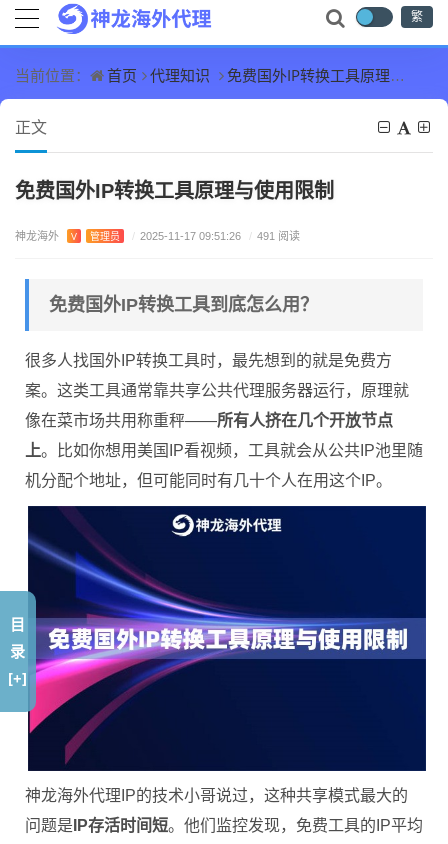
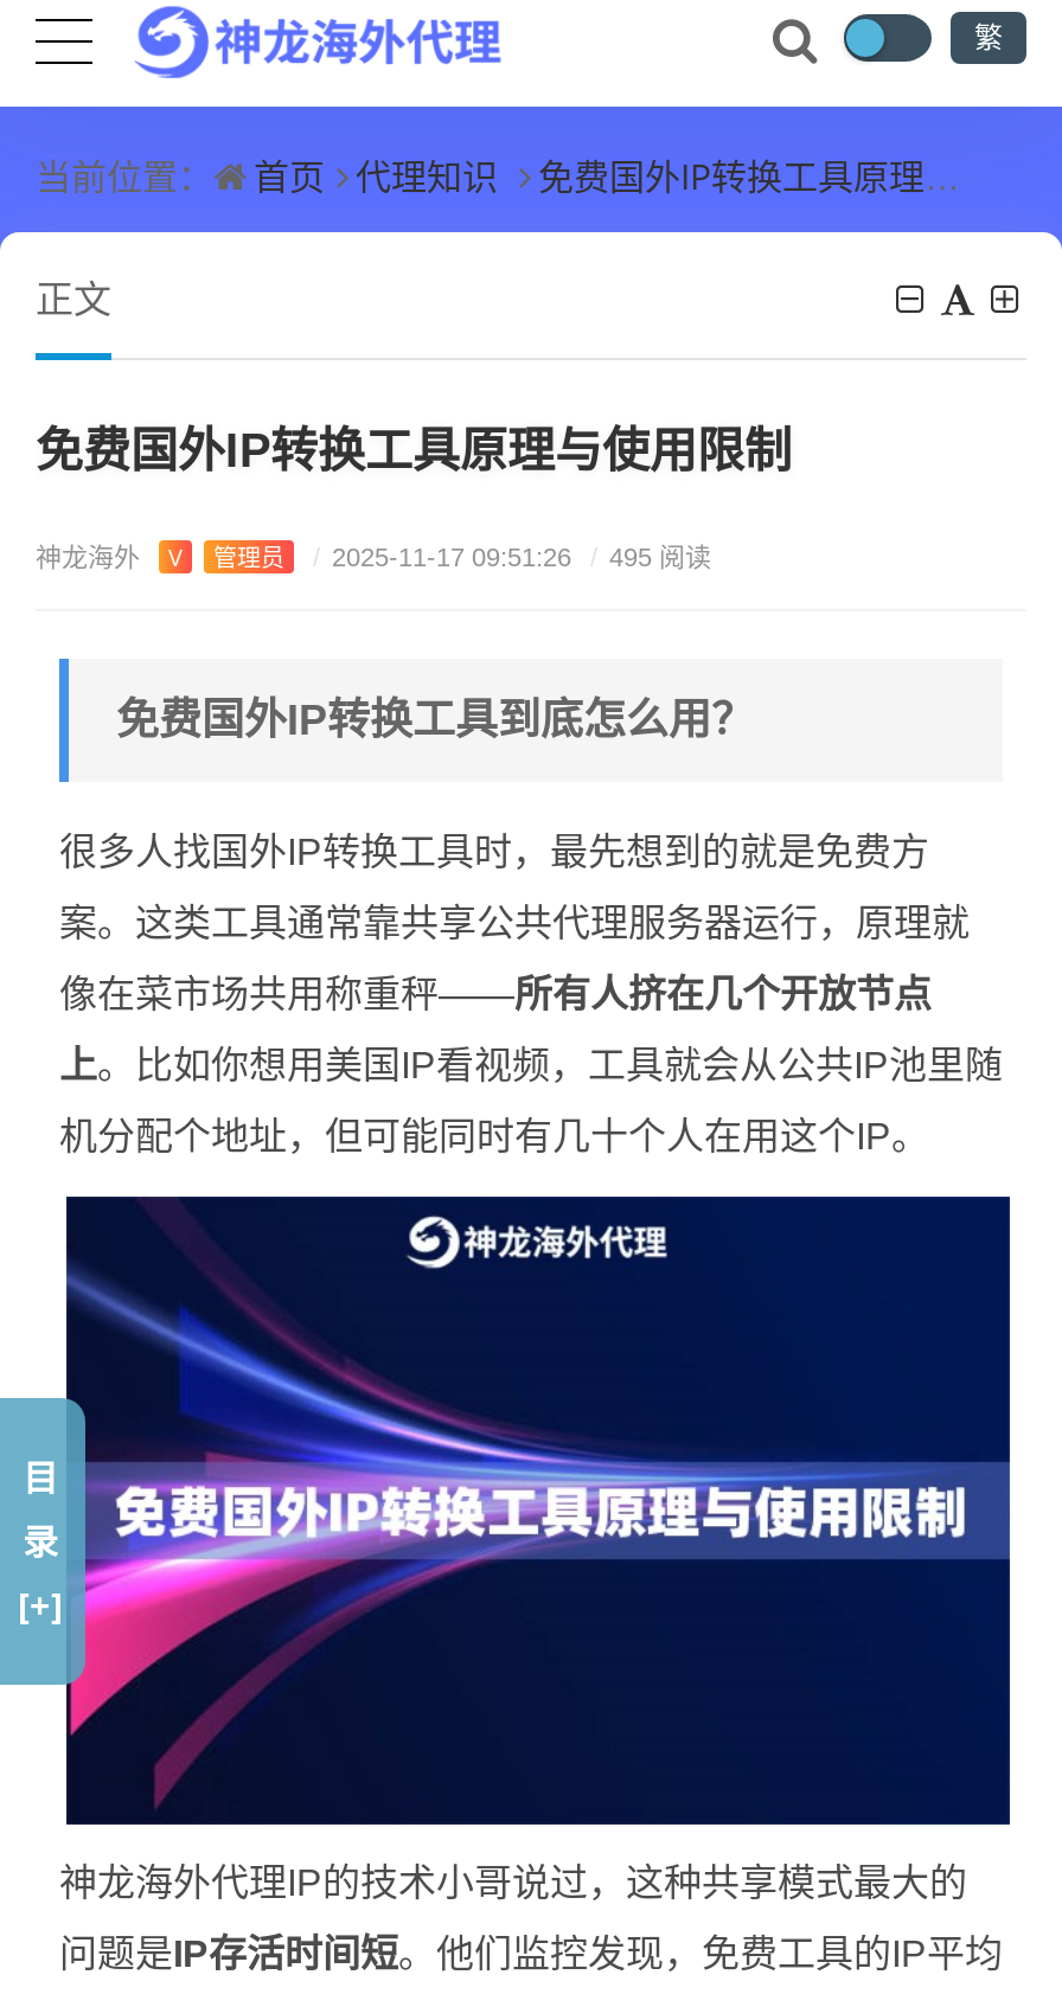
- 神龙海外 V 管理员 / 2025-11-17 09:51:26 / 491 阅读
+ 神龙海外 V 管理员 / 2025-11-17 09:51:26 / 495 阅读
